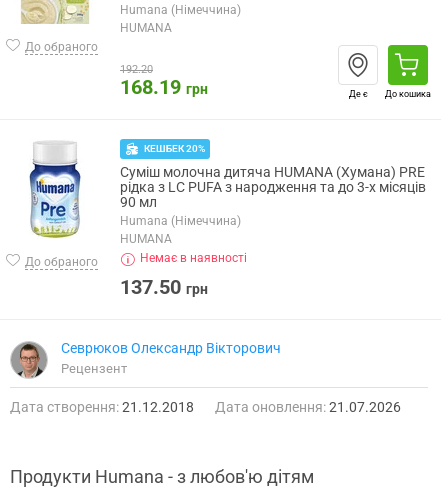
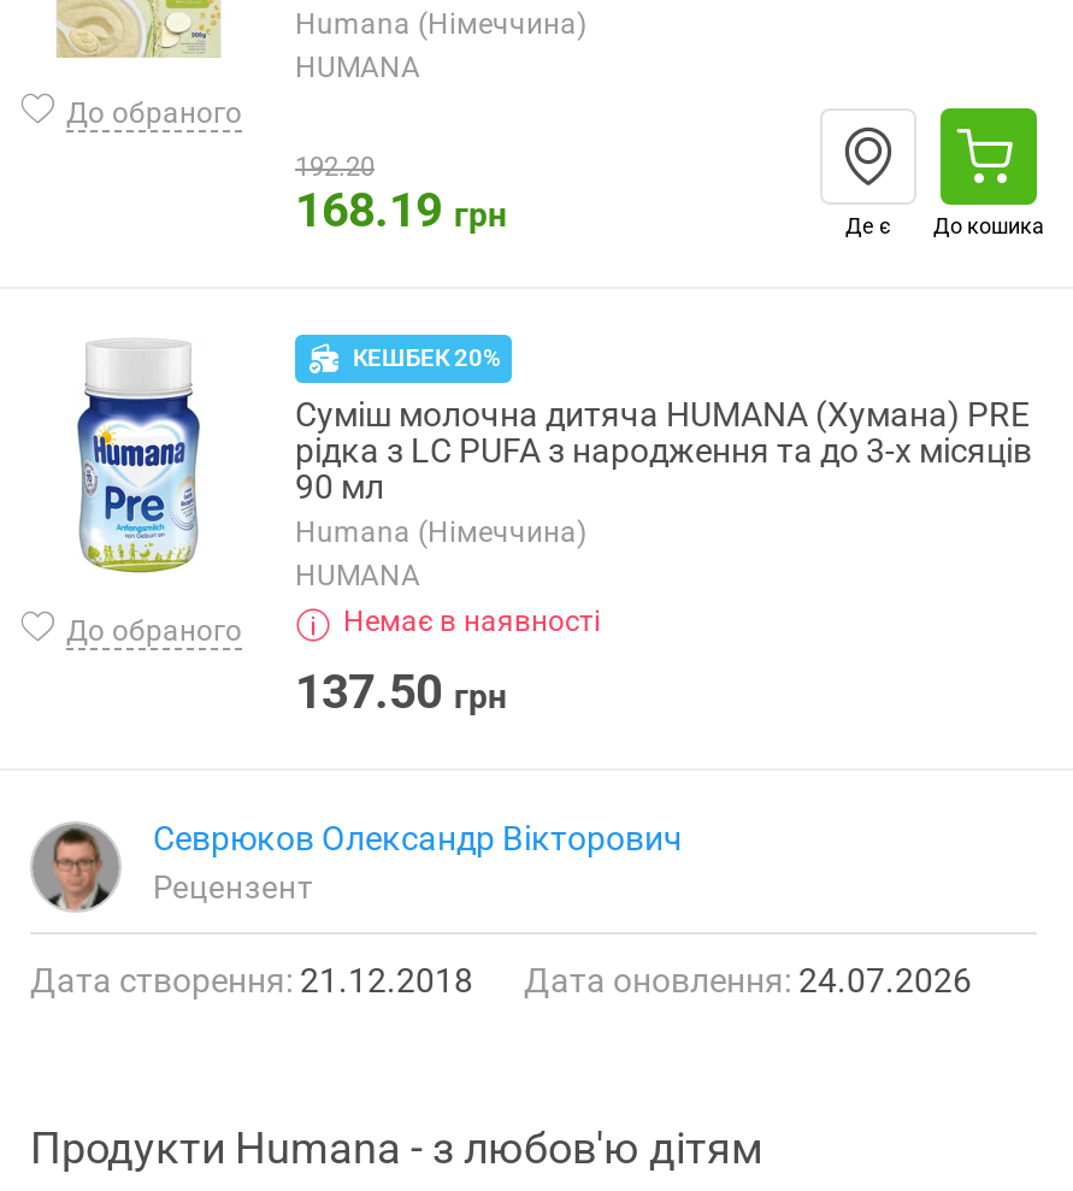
- Дата створення: 21.12.2018 Дата оновлення: 21.07.2026
+ Дата створення: 21.12.2018 Дата оновлення: 24.07.2026
